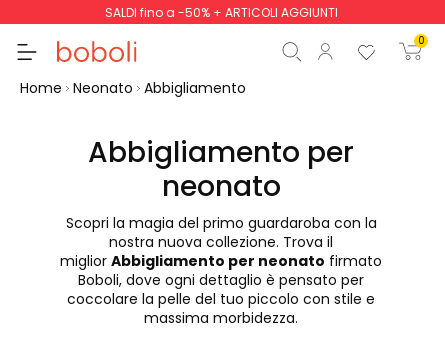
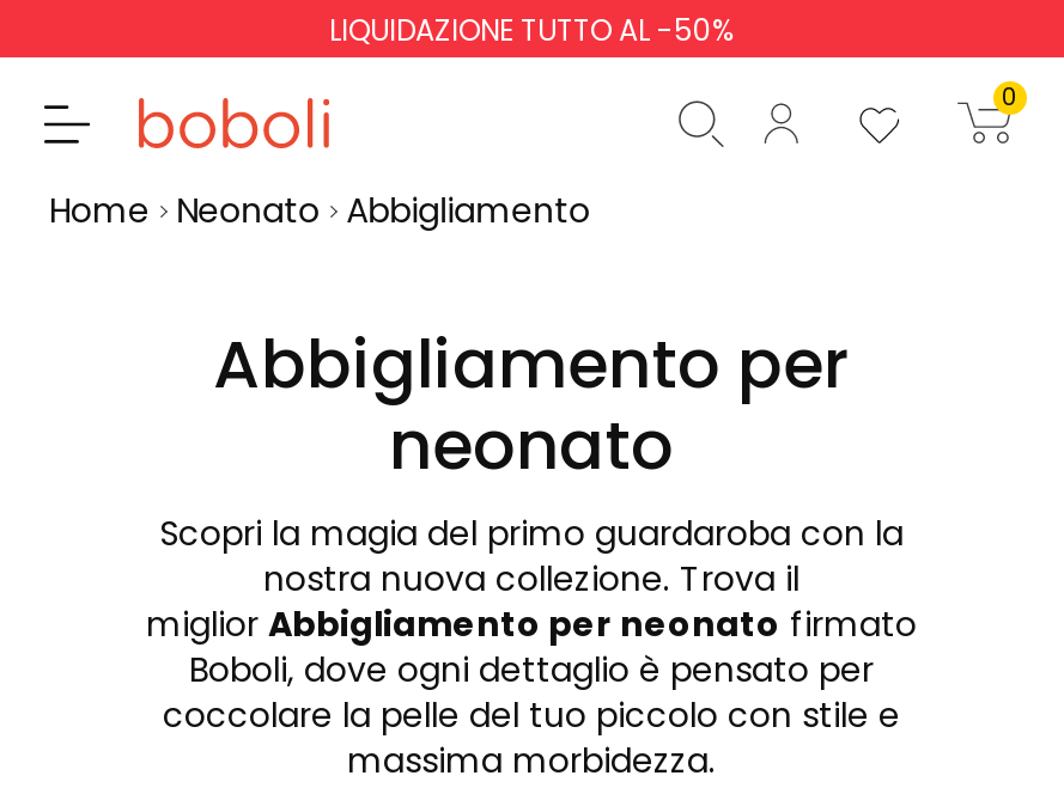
- SALDI fino a -50% + ARTICOLI AGGIUNTI
+ LIQUIDAZIONE TUTTO AL -50%
